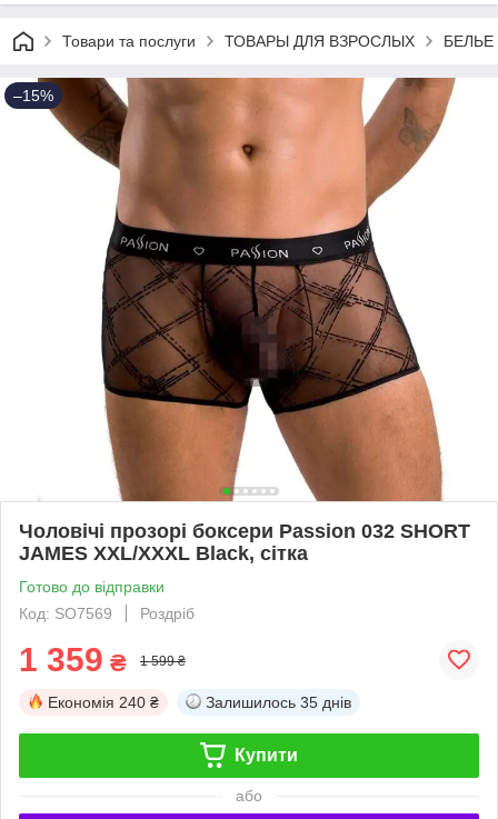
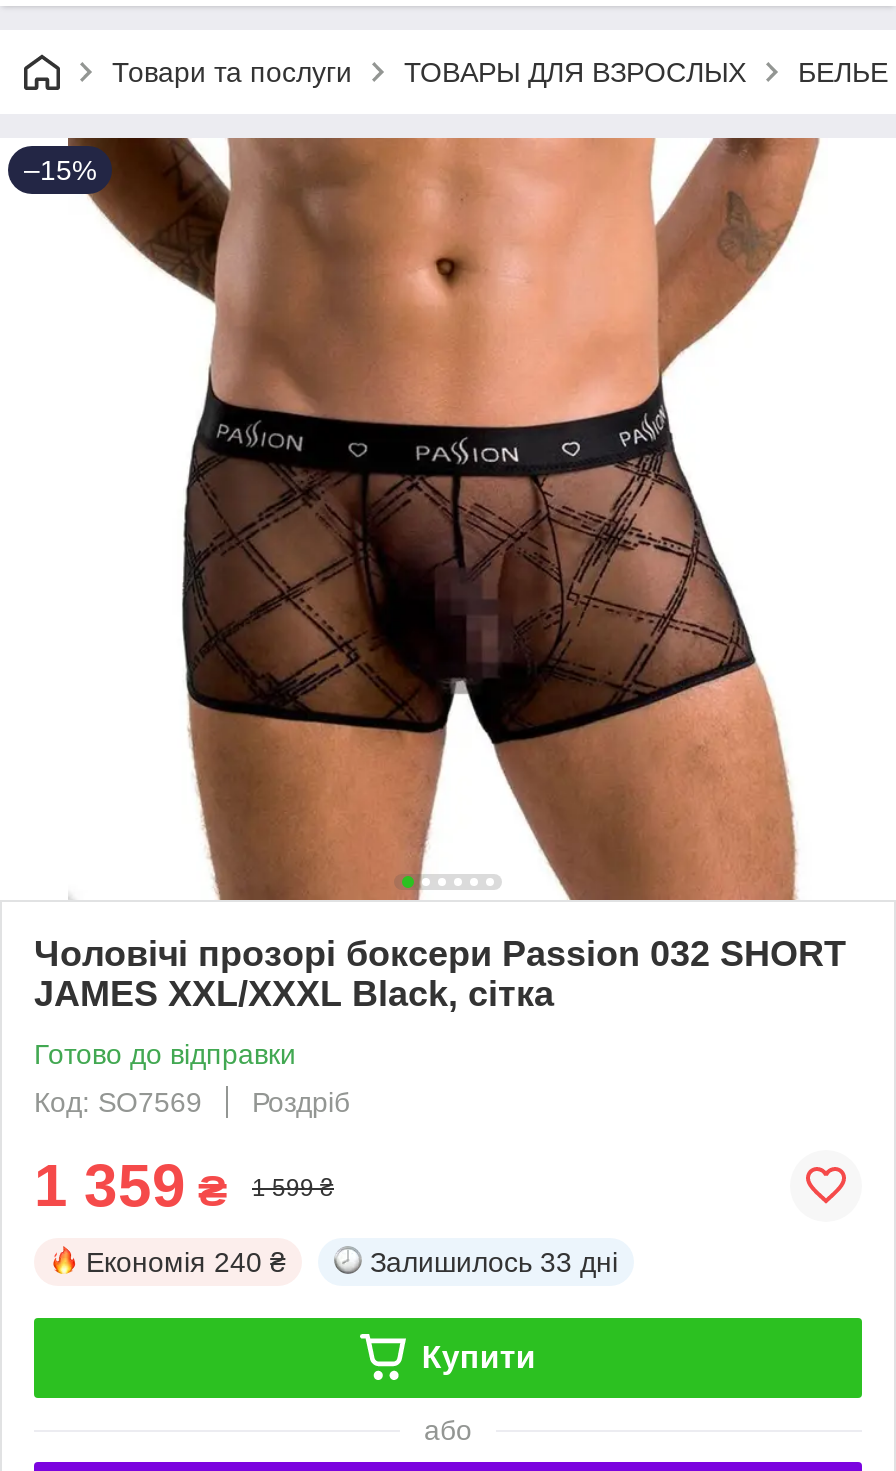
- Залишилось 35 днів
+ Залишилось 33 дні
